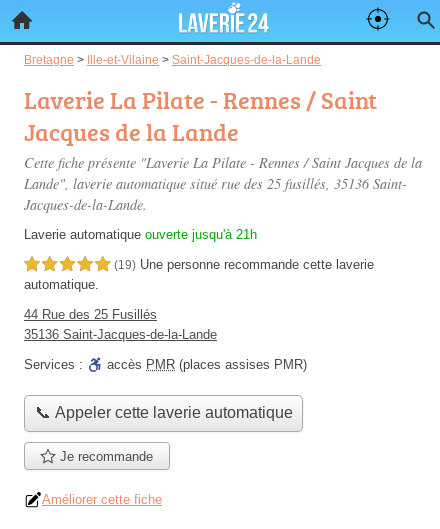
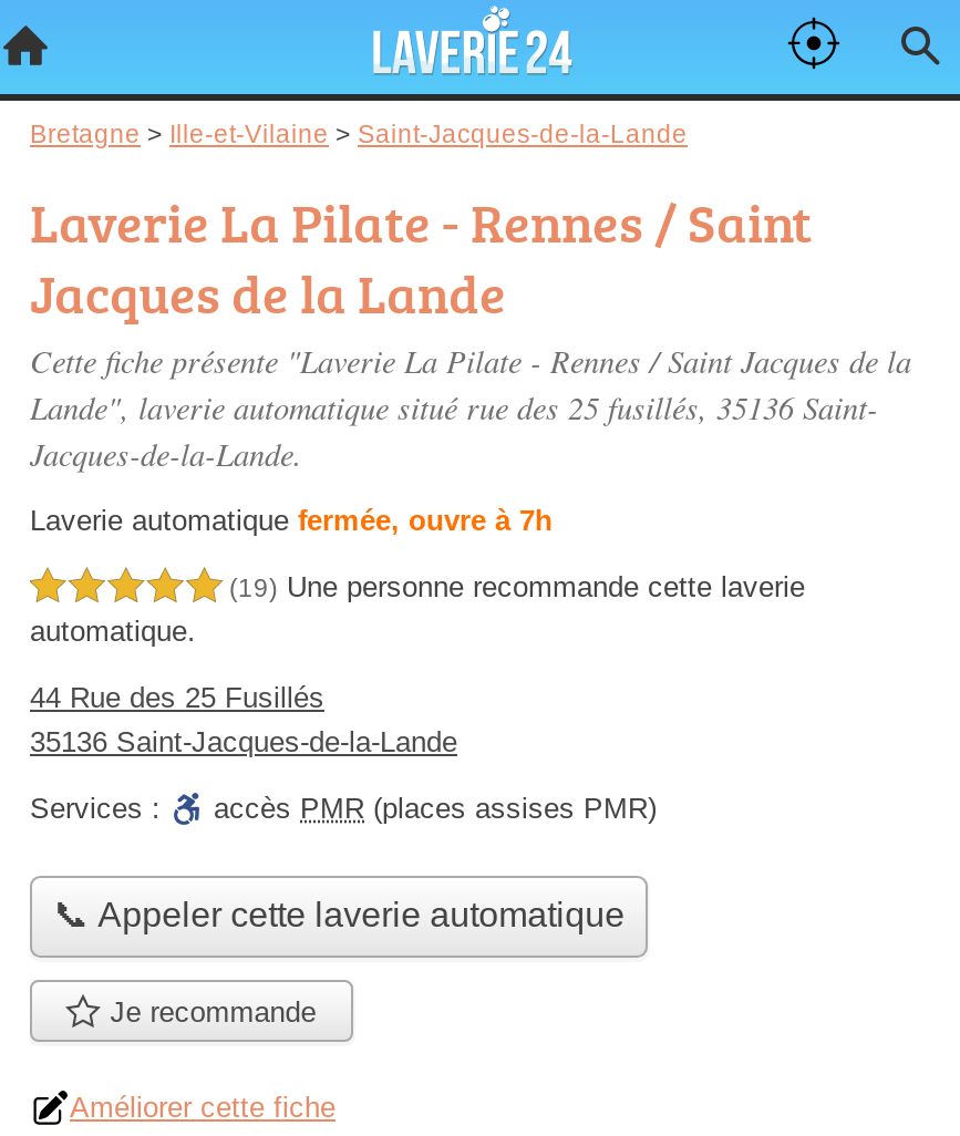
- Laverie automatique ouverte jusqu'à 21h
+ Laverie automatique fermée, ouvre à 7h
